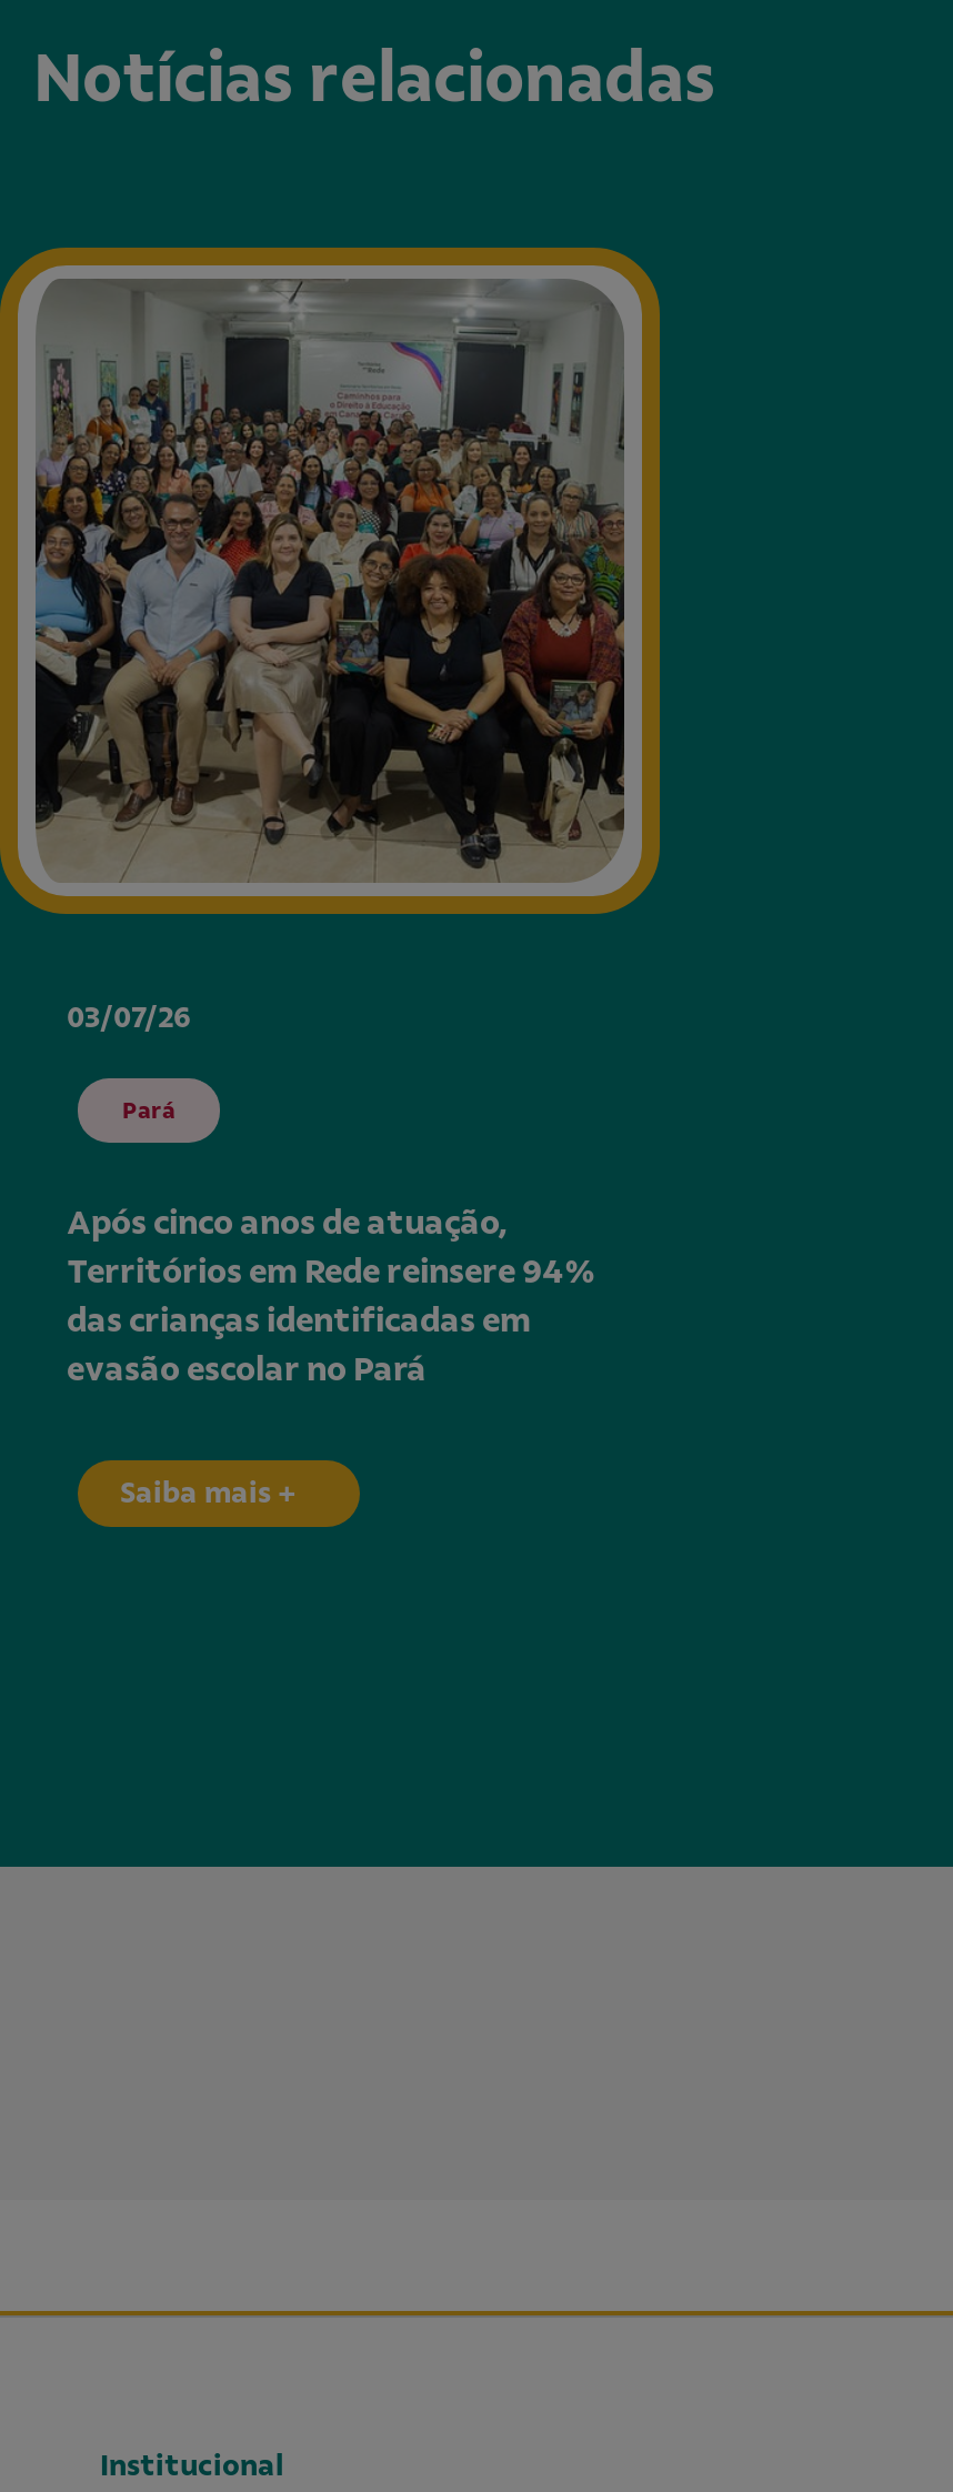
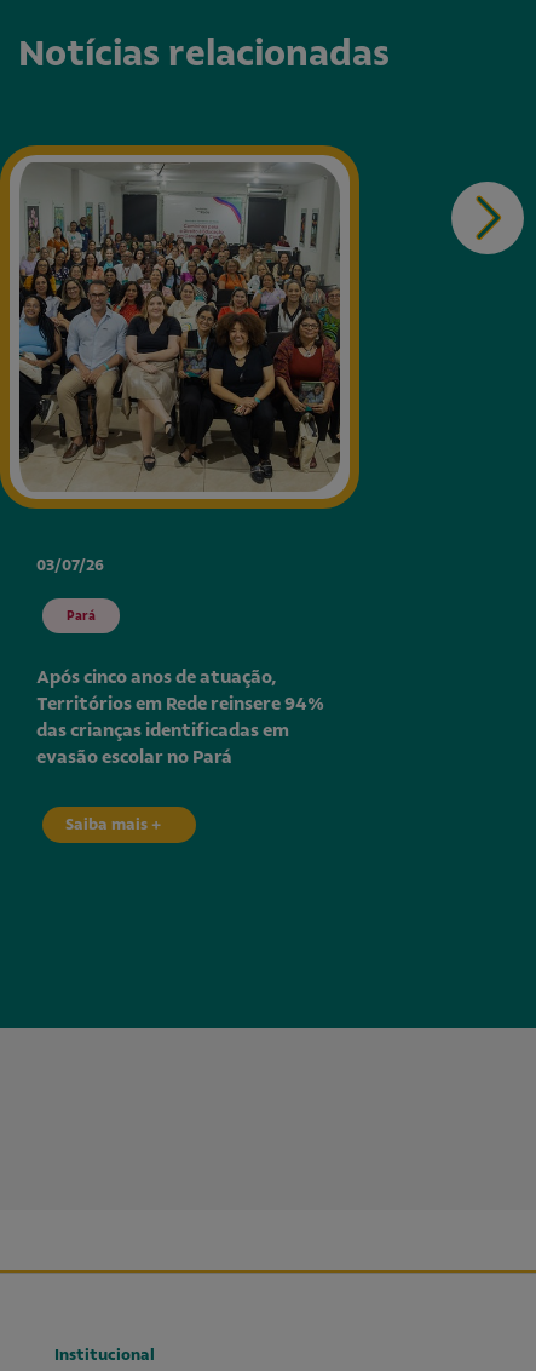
+ [image]
